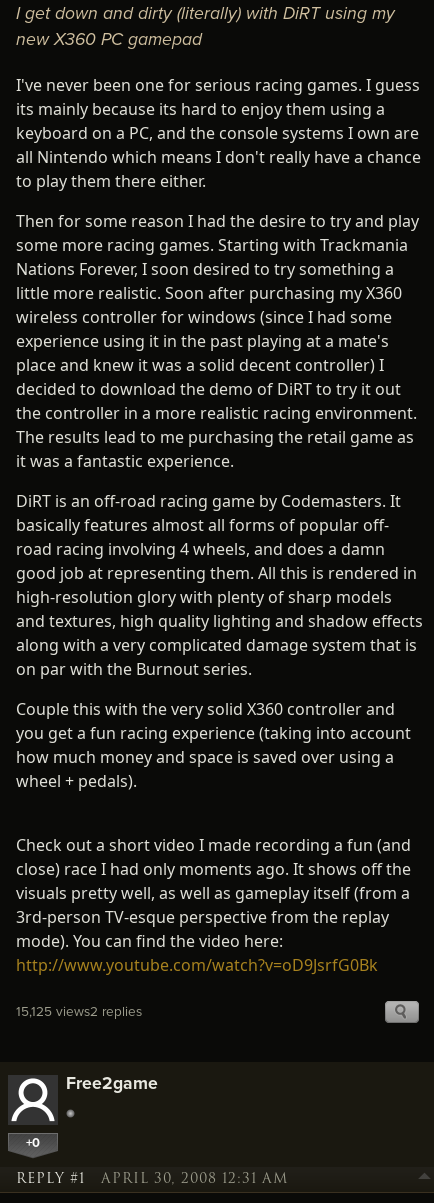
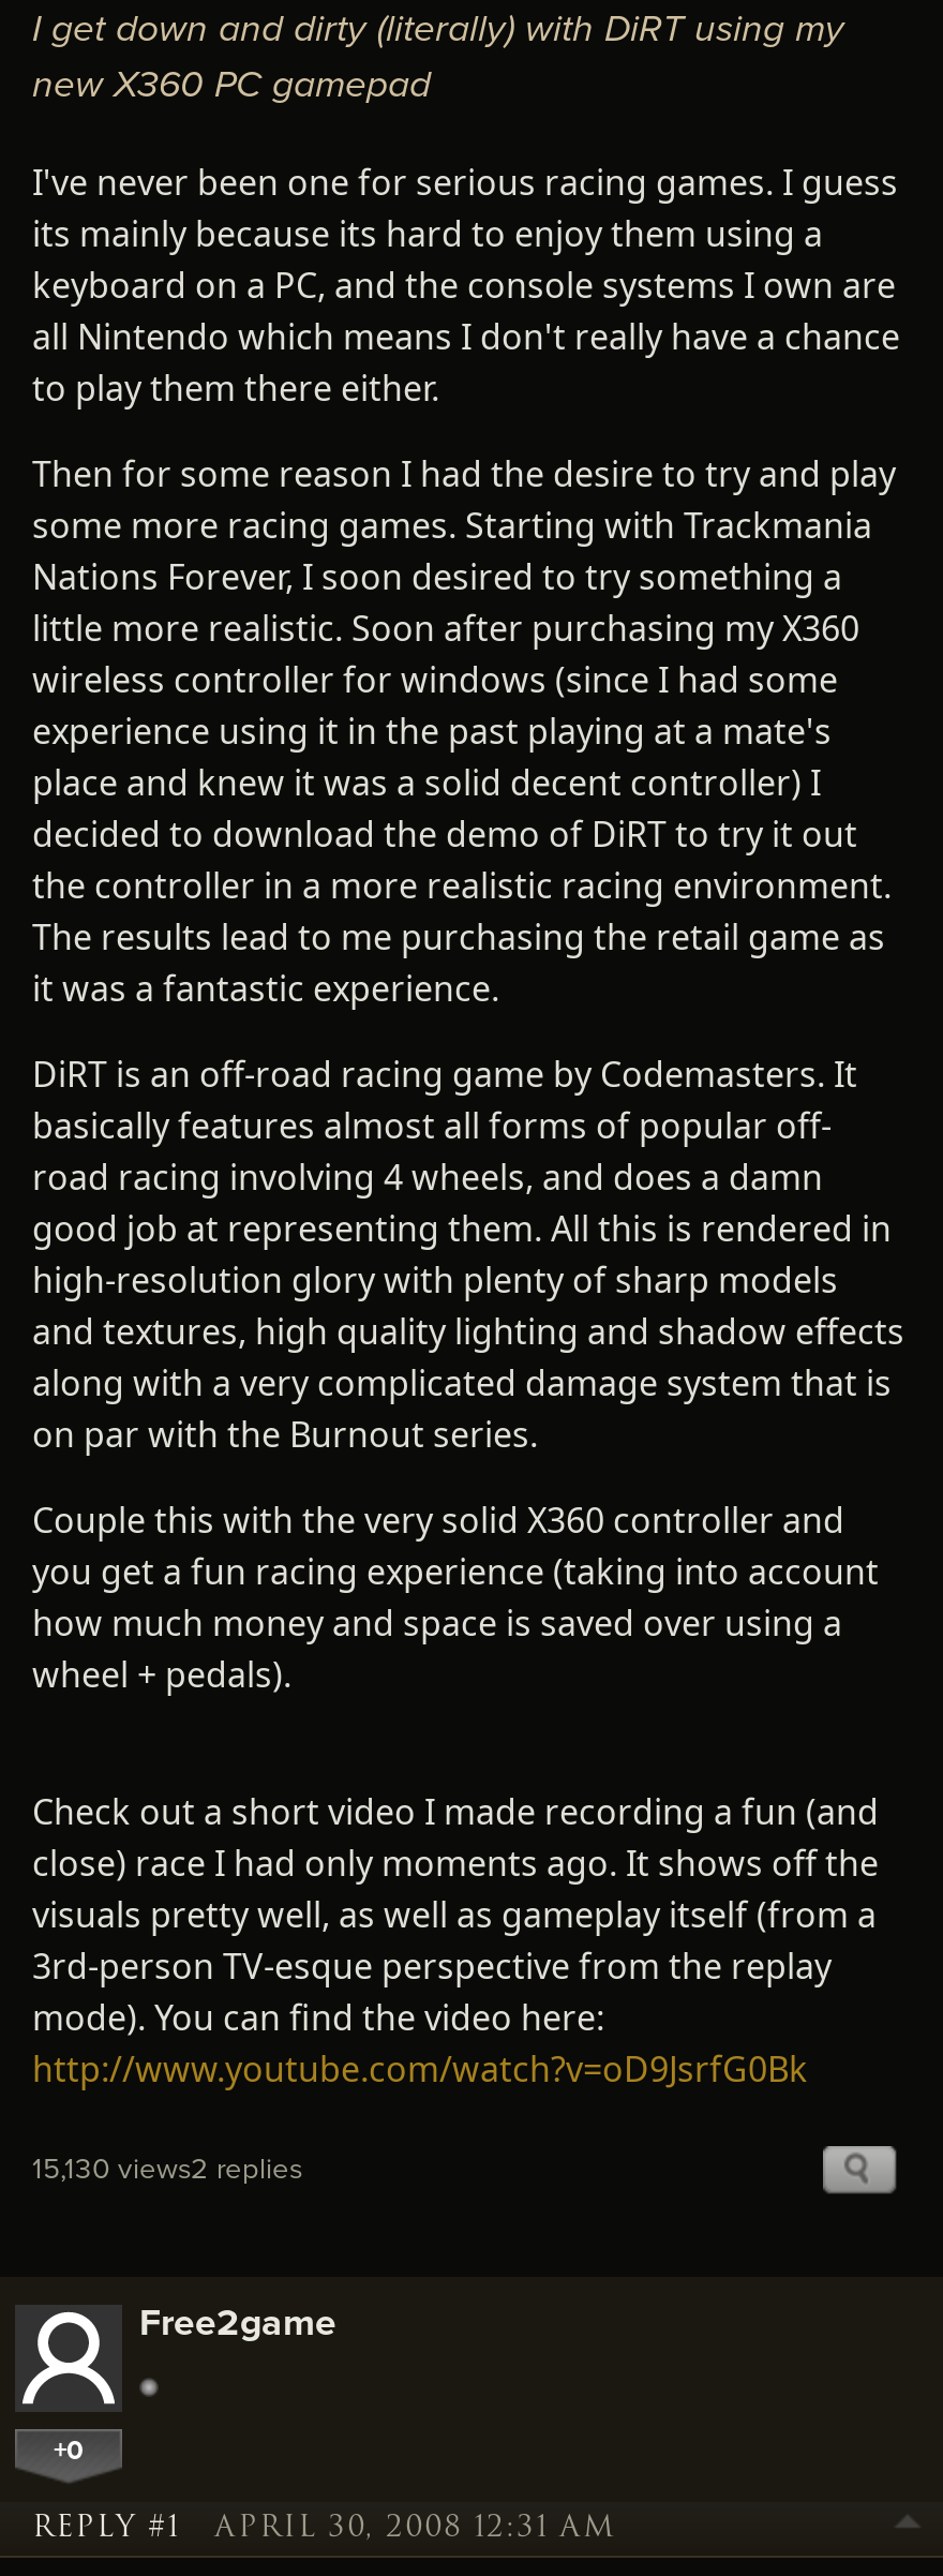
- 15,125 views2 replies
+ 15,130 views2 replies
